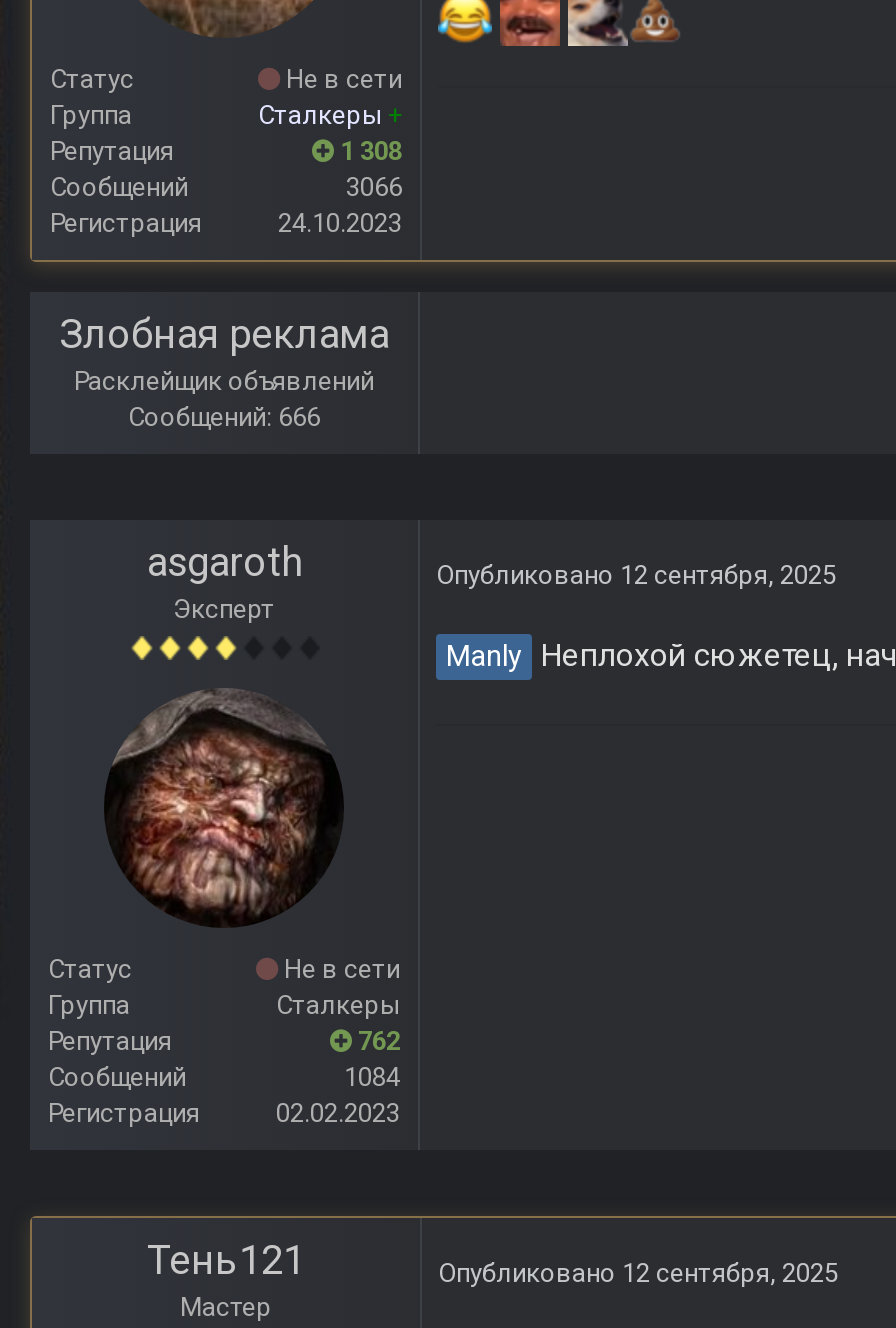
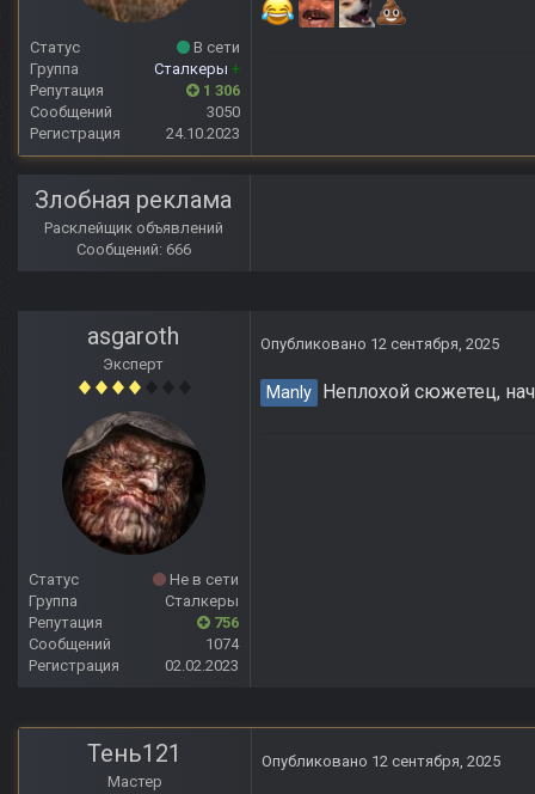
- Не в сети
+ В сети

- 1 308
+ 1 306

- 3066
+ 3050

- 762
+ 756

- 1084
+ 1074
